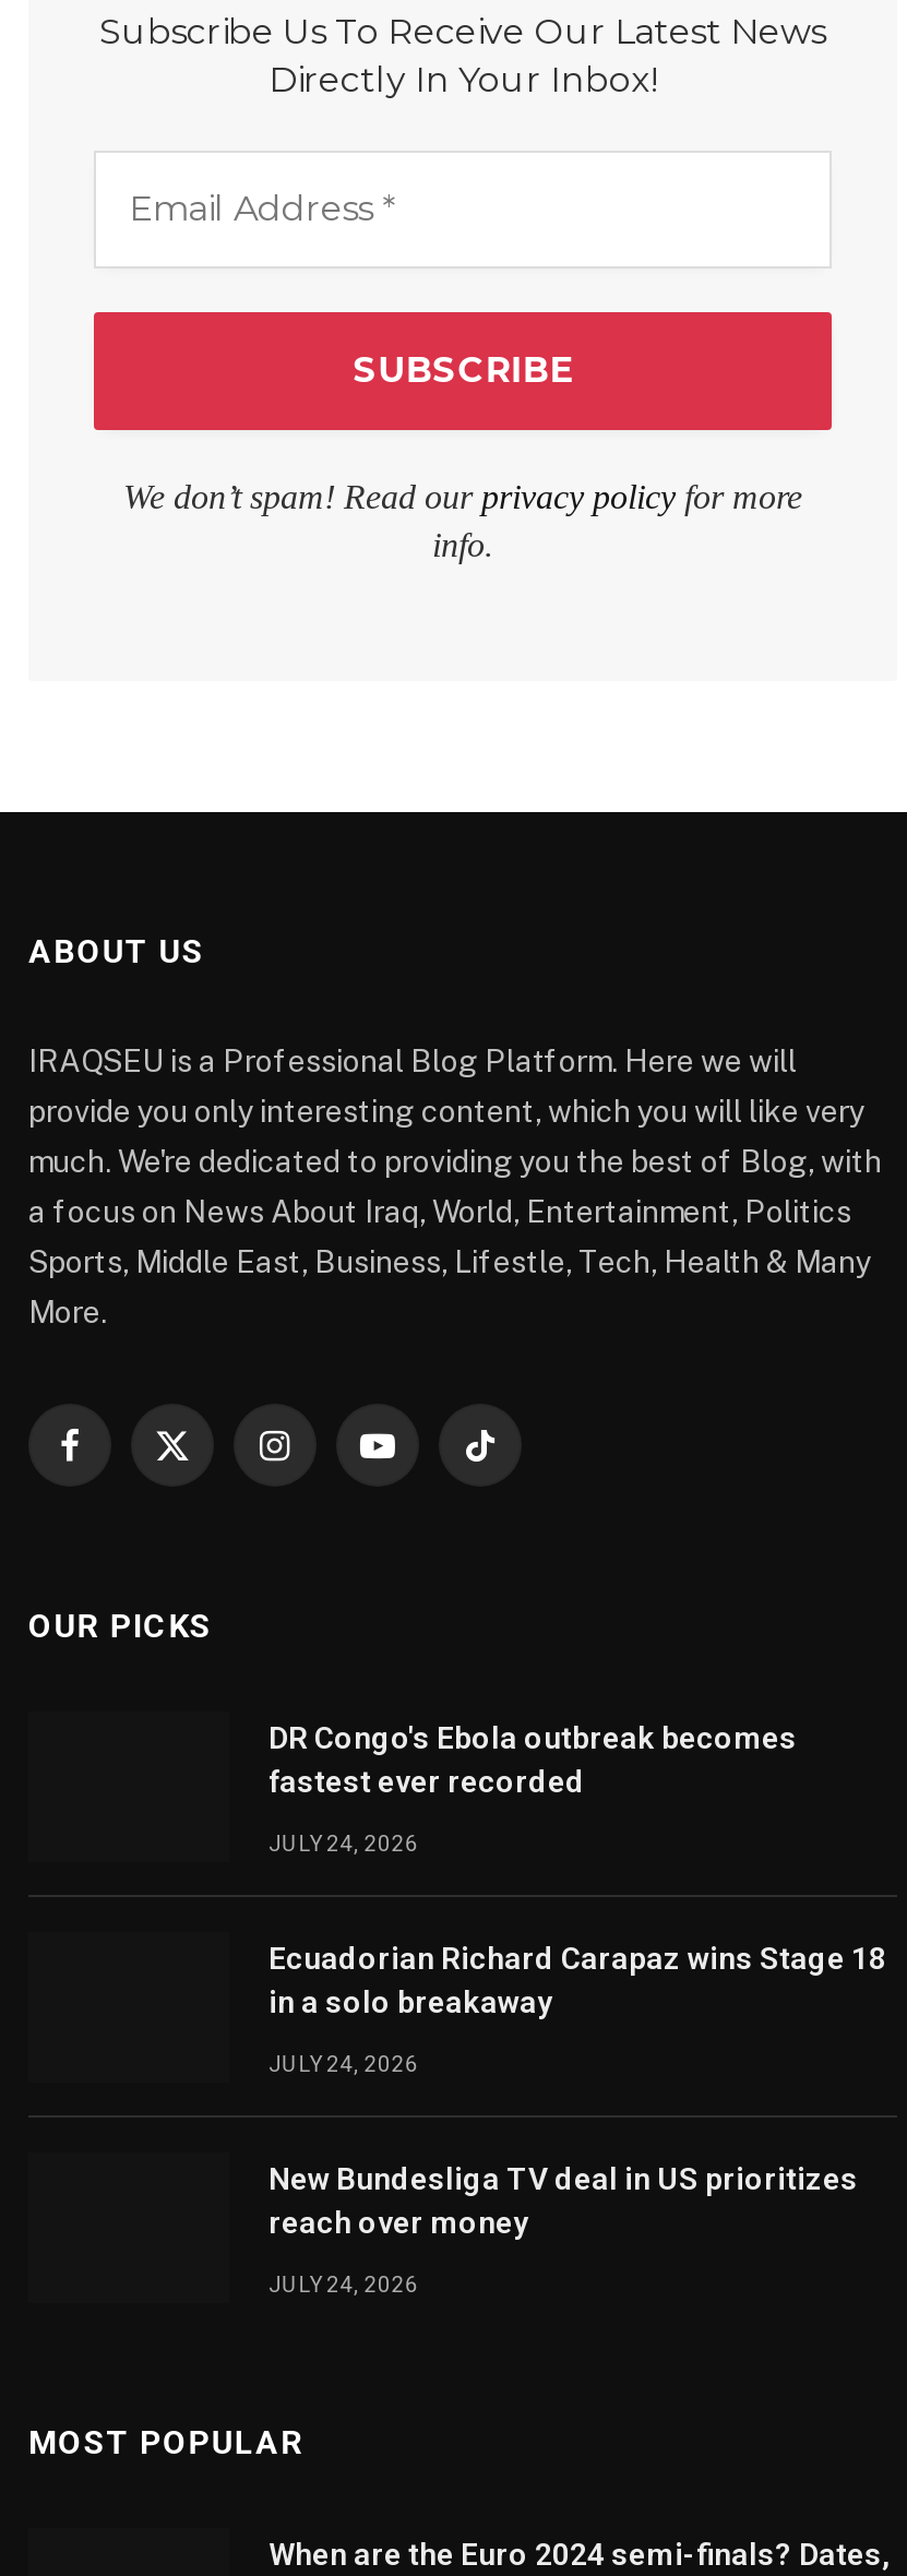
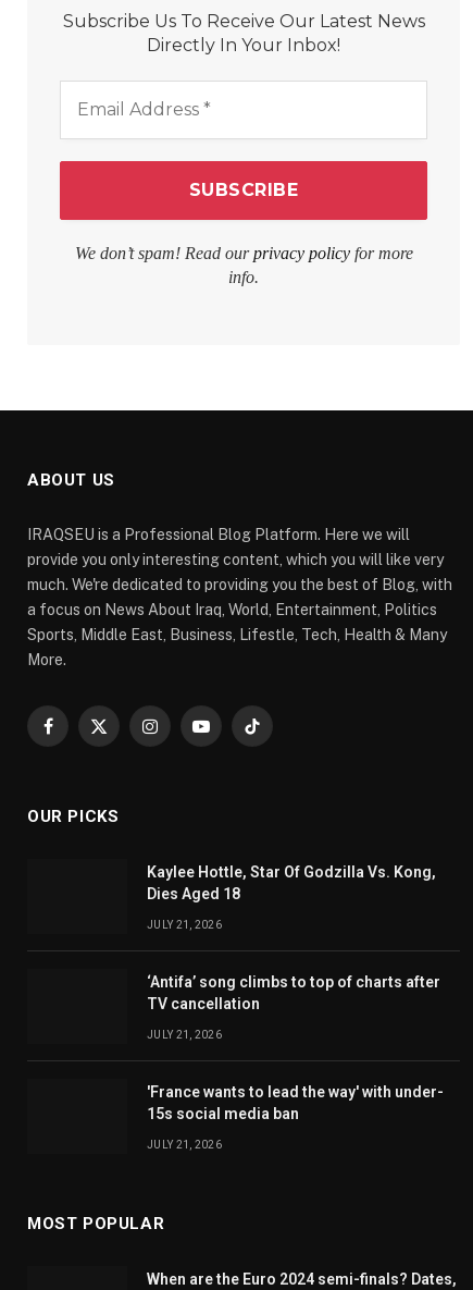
- DR Congo's Ebola outbreak becomes
- fastest ever recorded
+ Kaylee Hottle, Star Of Godzilla Vs. Kong,
+ Dies Aged 18

- JULY 24, 2026
+ JULY 21, 2026

- Ecuadorian Richard Carapaz wins Stage 18
- in a solo breakaway
+ ‘Antifa’ song climbs to top of charts after
+ TV cancellation

- JULY 24, 2026
+ JULY 21, 2026

- New Bundesliga TV deal in US prioritizes
- reach over money
+ 'France wants to lead the way' with under-
+ 15s social media ban

- JULY 24, 2026
+ JULY 21, 2026
